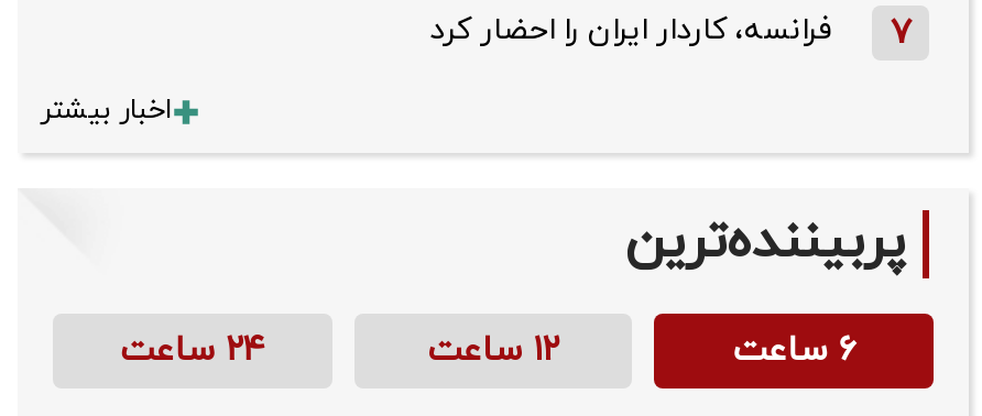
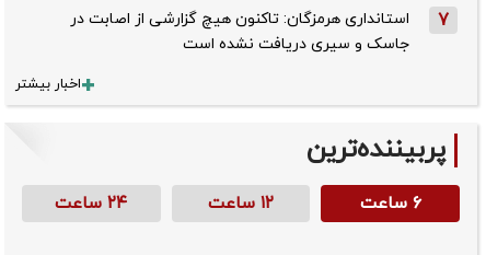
- فرانسه، کاردار ایران را احضار کرد
+ استانداری هرمزگان: تاکنون هیچ گزارشی از اصابت در
+ جاسک و سیری دریافت نشده است
